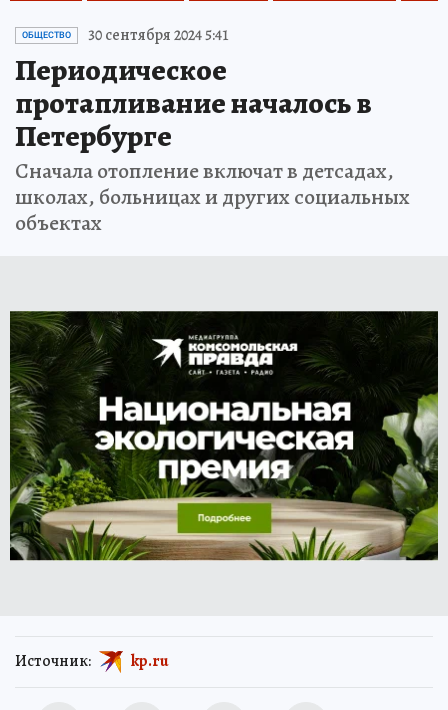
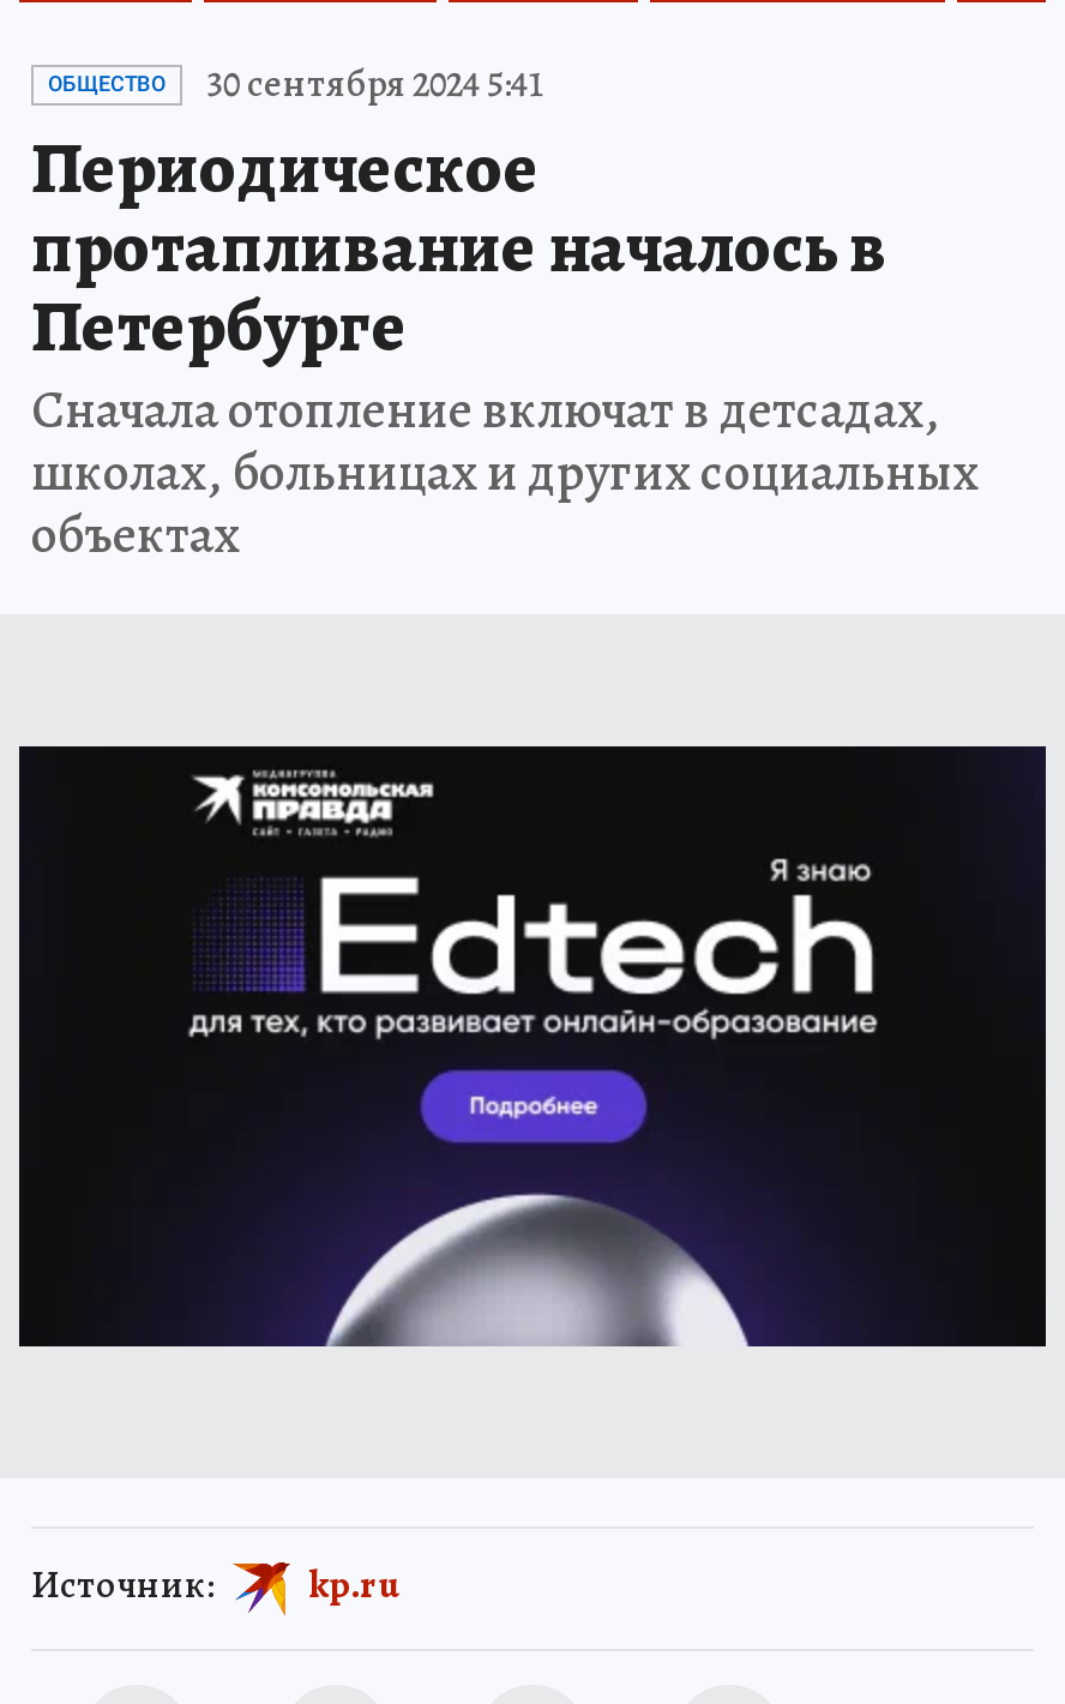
- [image]
+ [image]
